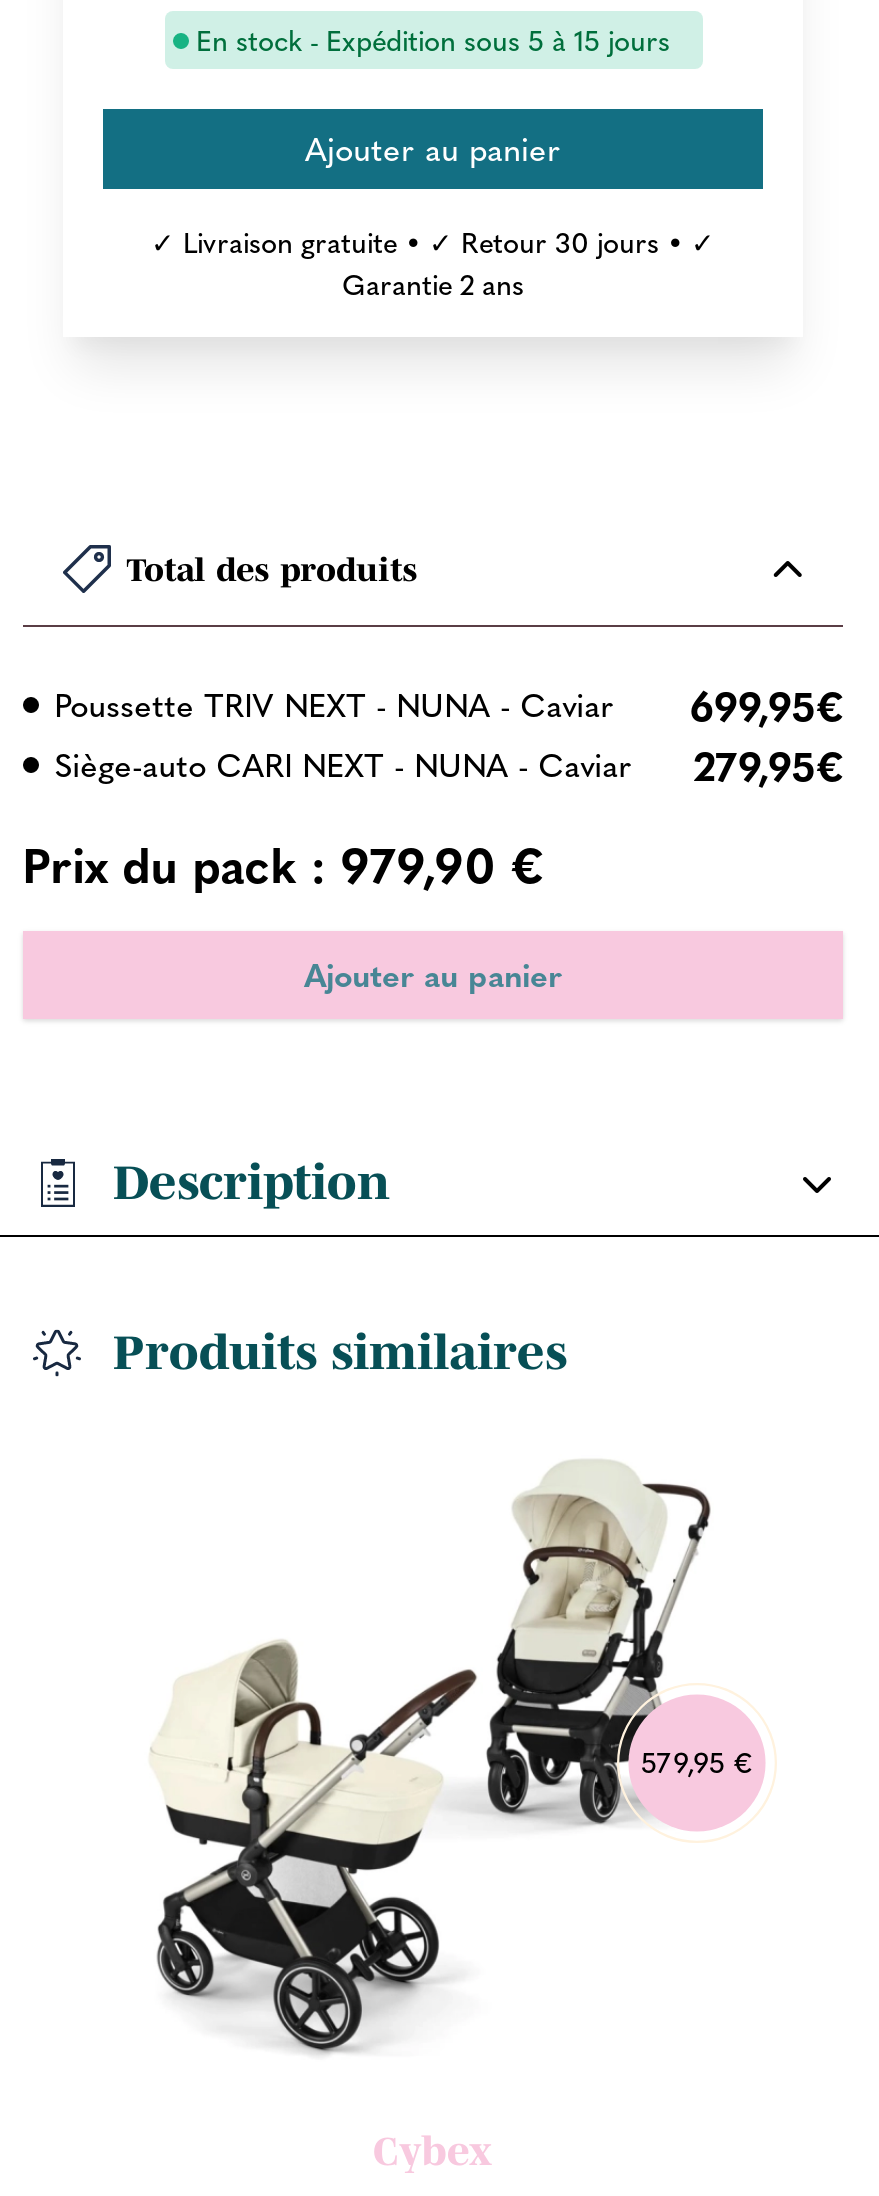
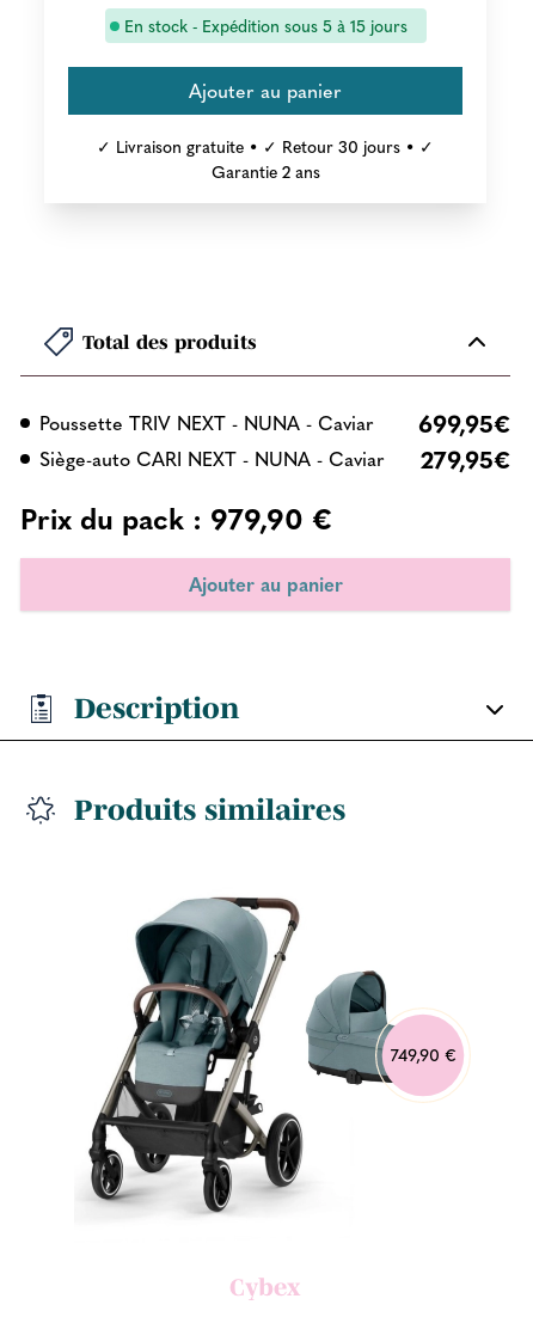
- [image]
- 579,95 €
+ [image]
+ 749,90 €
